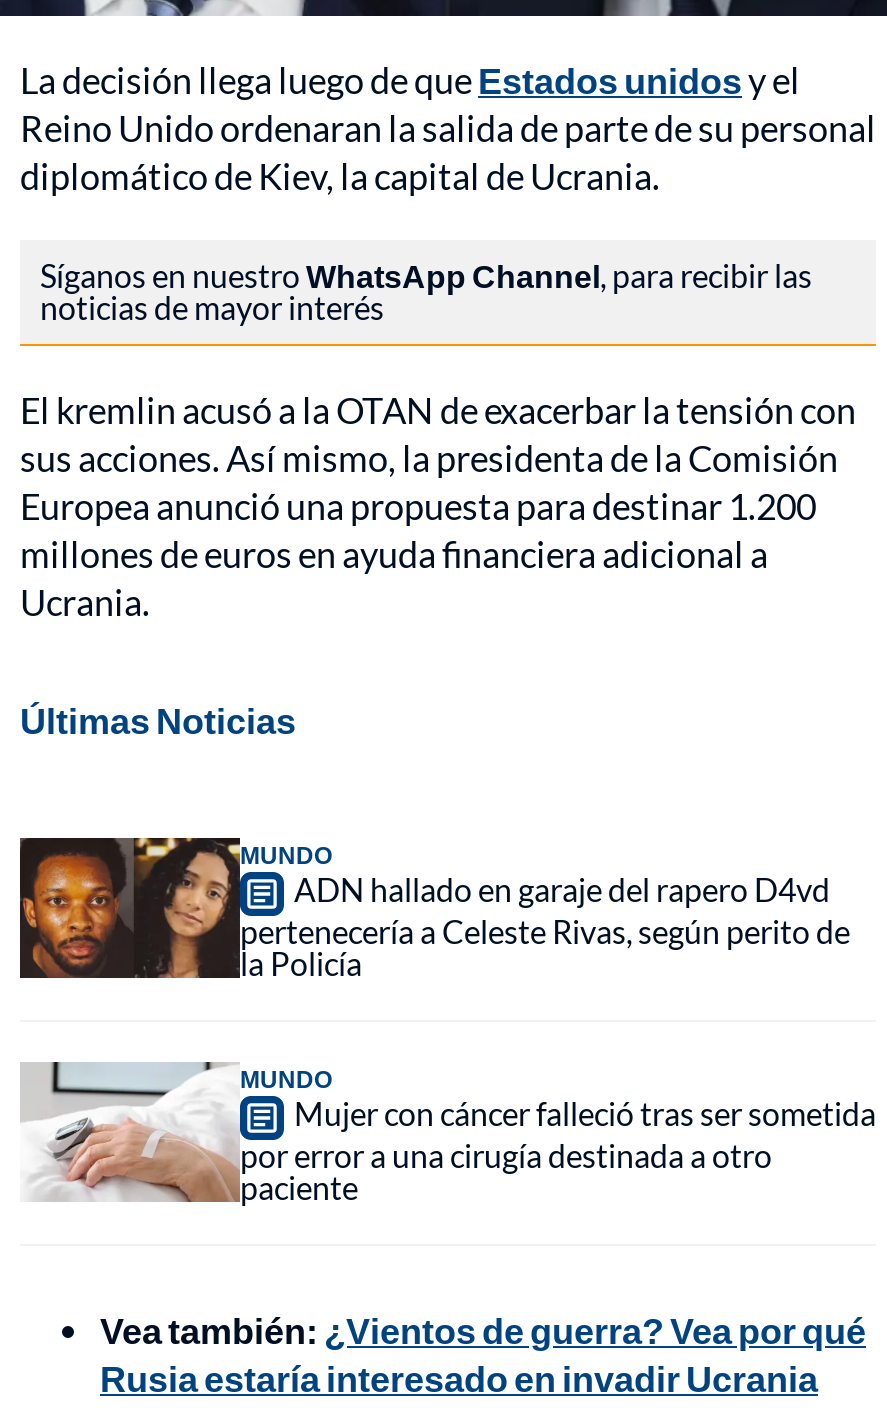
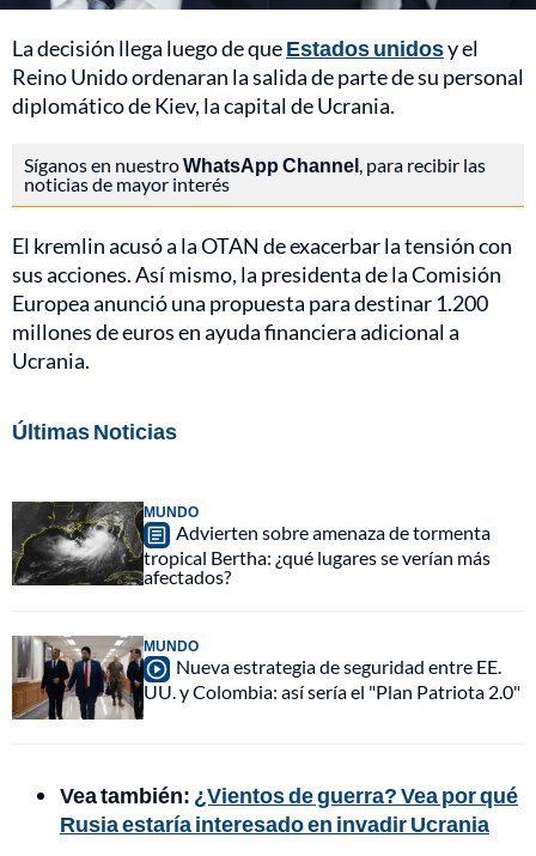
- [image]
- ADN hallado en garaje del rapero D4vd
- pertenecería a Celeste Rivas, según perito de
- la Policía
+ [image]
+ Advierten sobre amenaza de tormenta
+ tropical Bertha: ¿qué lugares se verían más
+ afectados?

- [image]
- Mujer con cáncer falleció tras ser sometida
- por error a una cirugía destinada a otro
- paciente
+ [image]
+ Nueva estrategia de seguridad entre EE.
+ UU. y Colombia: así sería el "Plan Patriota 2.0"
